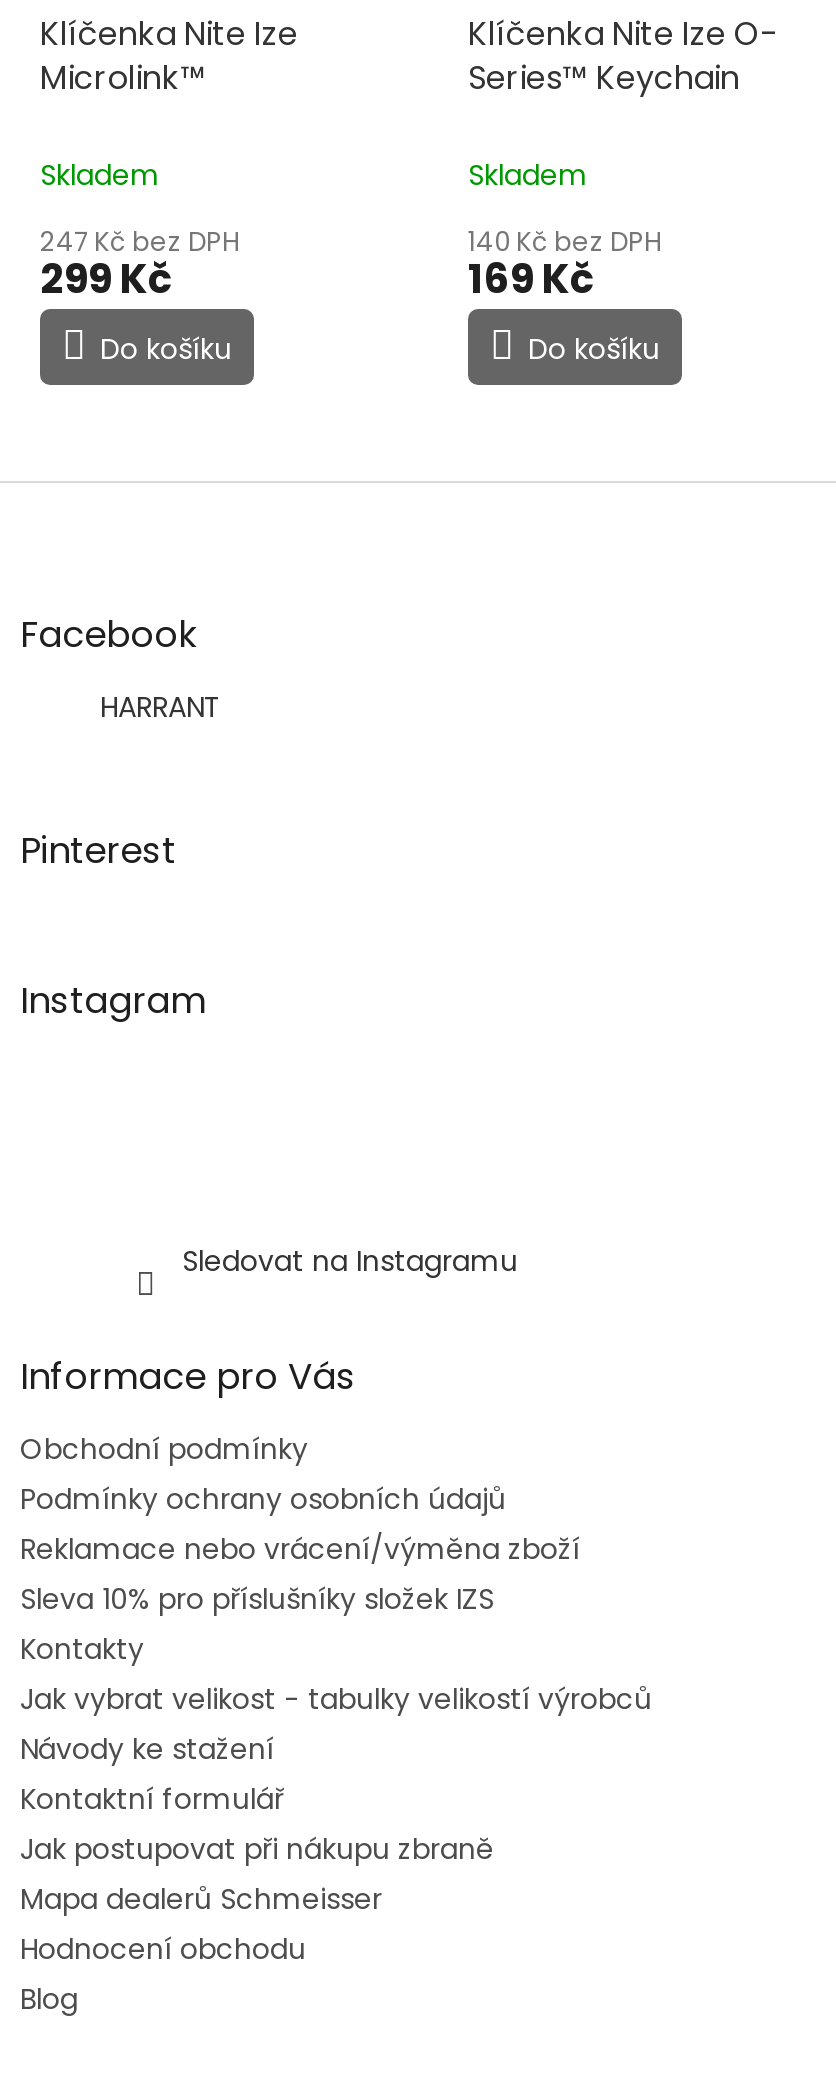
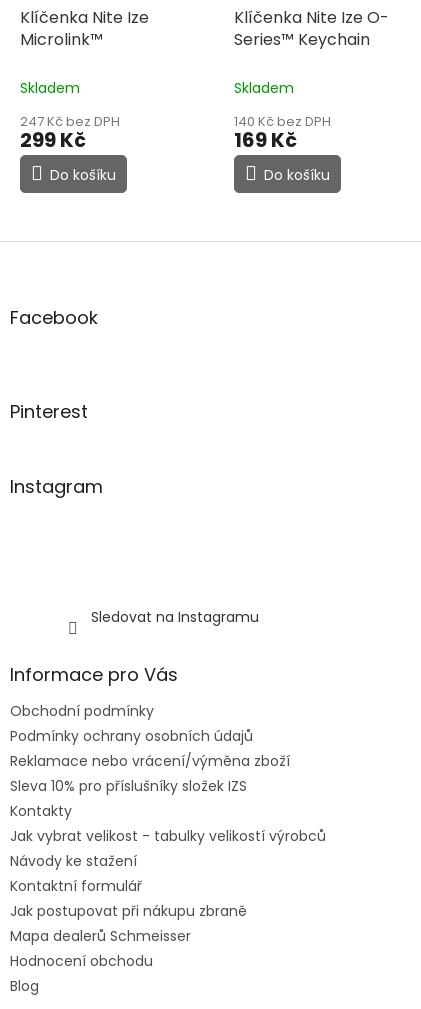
- HARRANT
